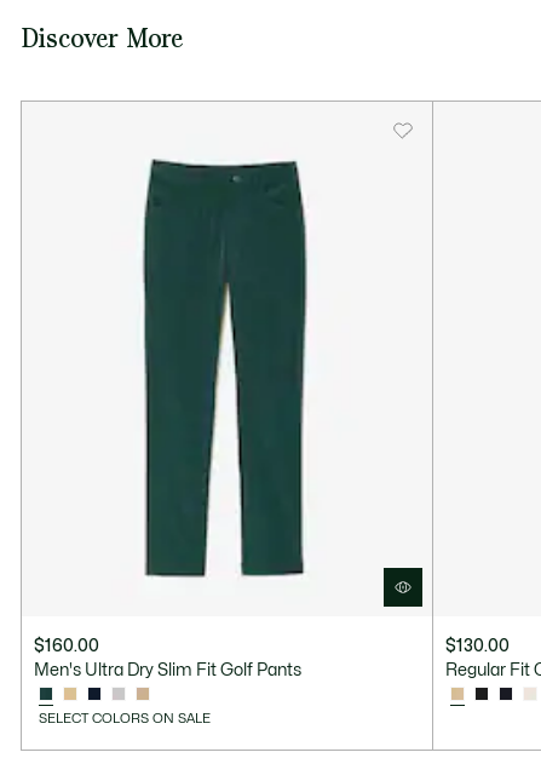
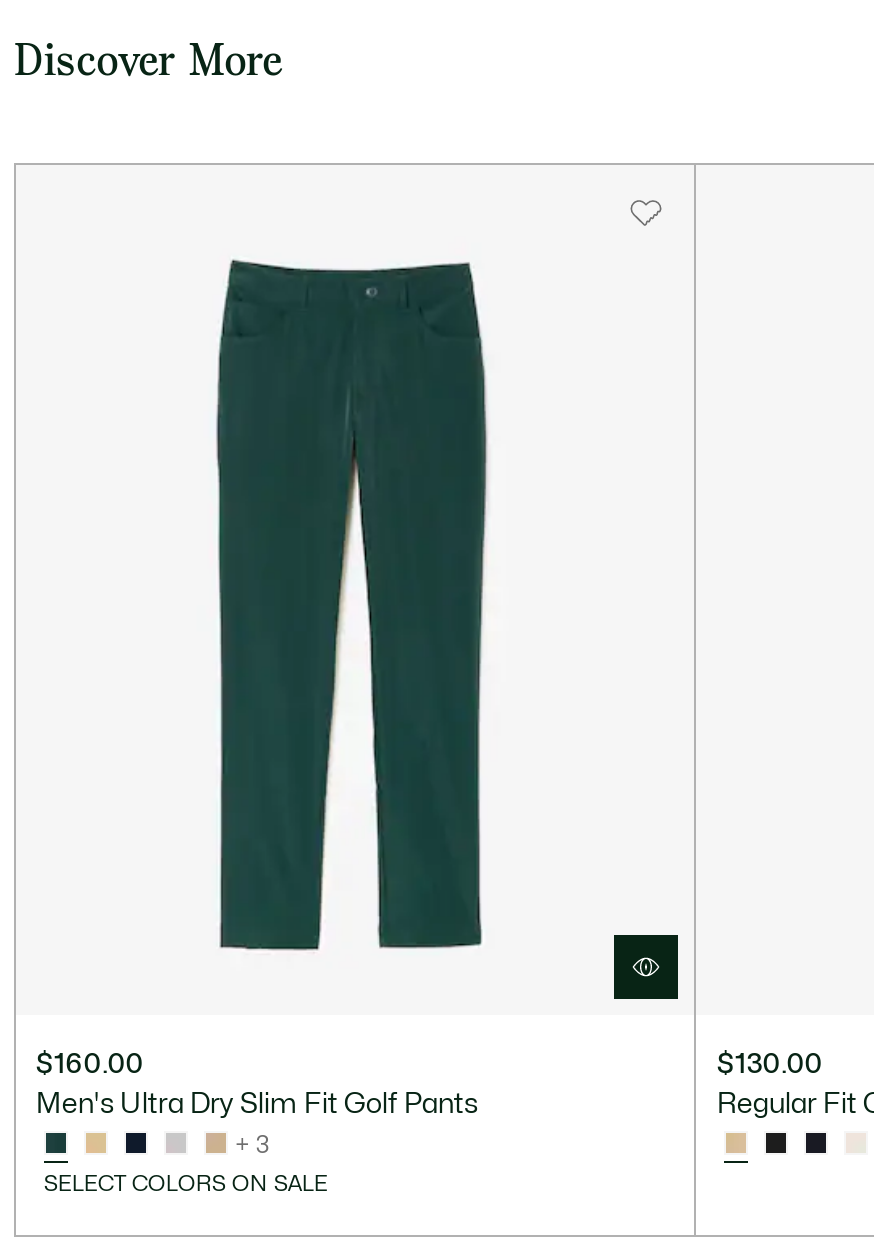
+ + 3
